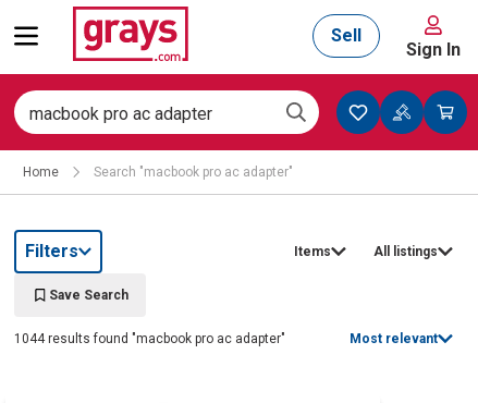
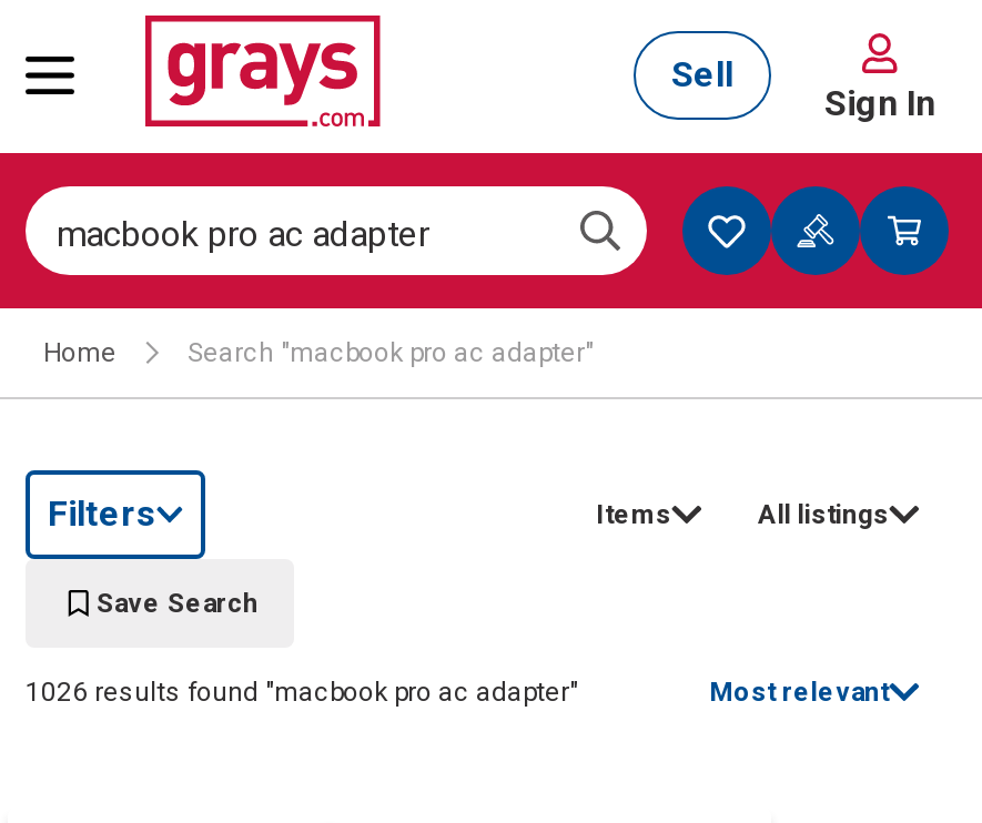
- 1044 results found "macbook pro ac adapter"
+ 1026 results found "macbook pro ac adapter"
